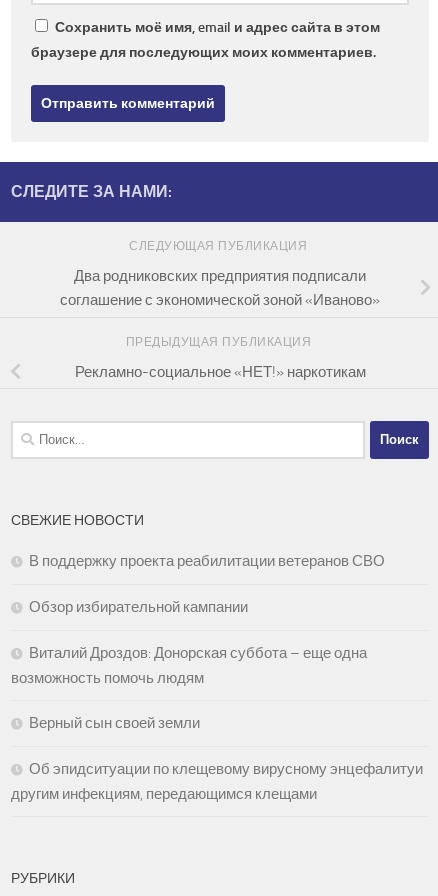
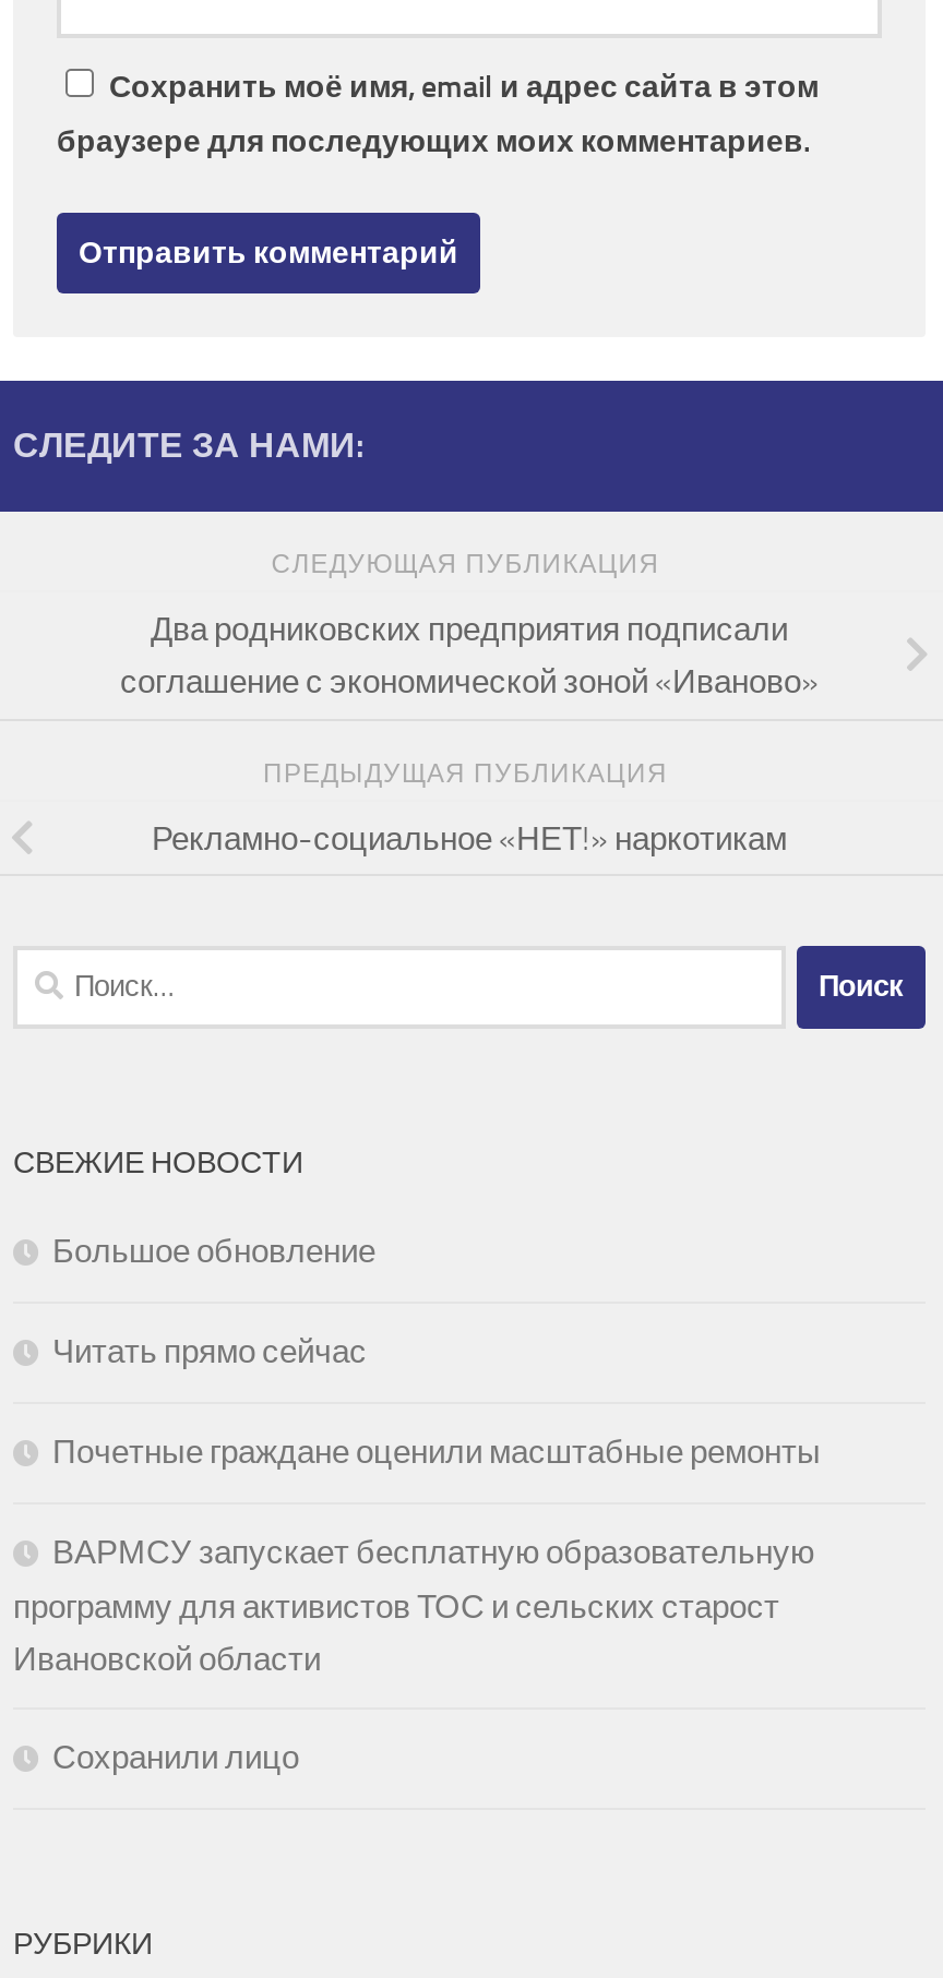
- В поддержку проекта реабилитации ветеранов СВО
+ Большое обновление

- Обзор избирательной кампании
+ Читать прямо сейчас

- Виталий Дроздов: Донорская суббота – еще одна
- возможность помочь людям
+ Почетные граждане оценили масштабные ремонты

- Верный сын своей земли
+ ВАРМСУ запускает бесплатную образовательную
+ программу для активистов ТОС и сельских старост
+ Ивановской области

- Об эпидситуации по клещевому вирусному энцефалитуи
- другим инфекциям, передающимся клещами
+ Сохранили лицо
